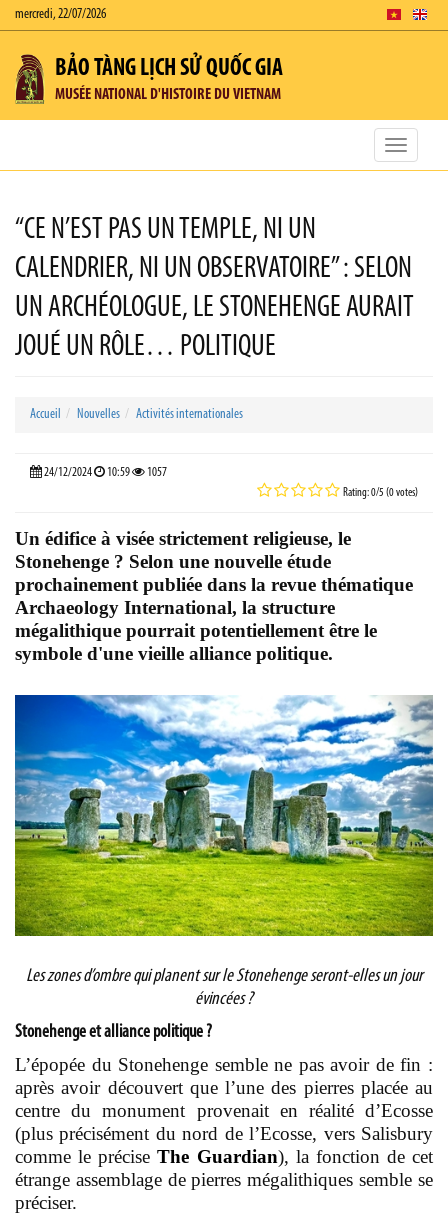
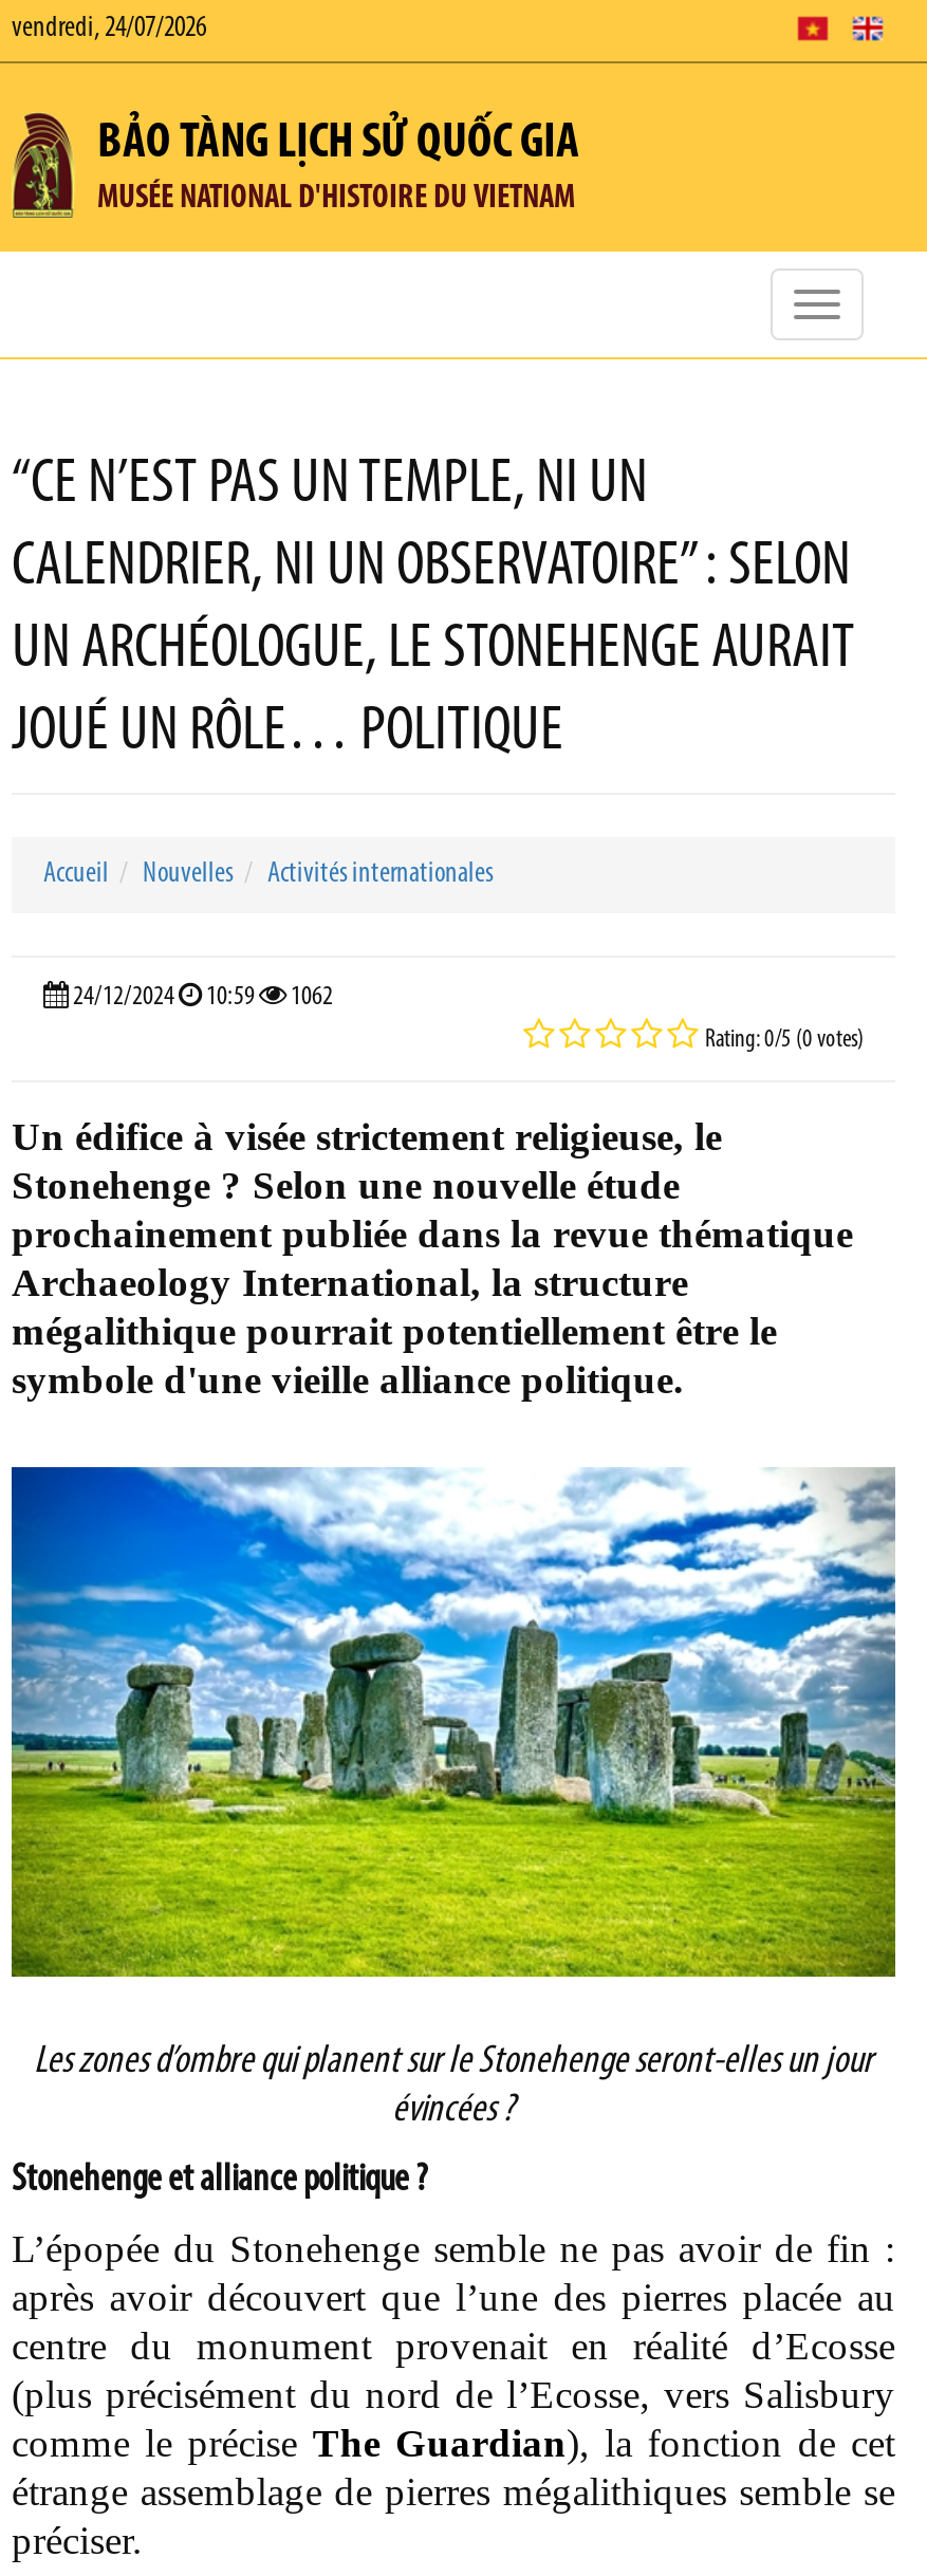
- mercredi, 22/07/2026
+ vendredi, 24/07/2026

- 24/12/2024 10:59 1057
+ 24/12/2024 10:59 1062
